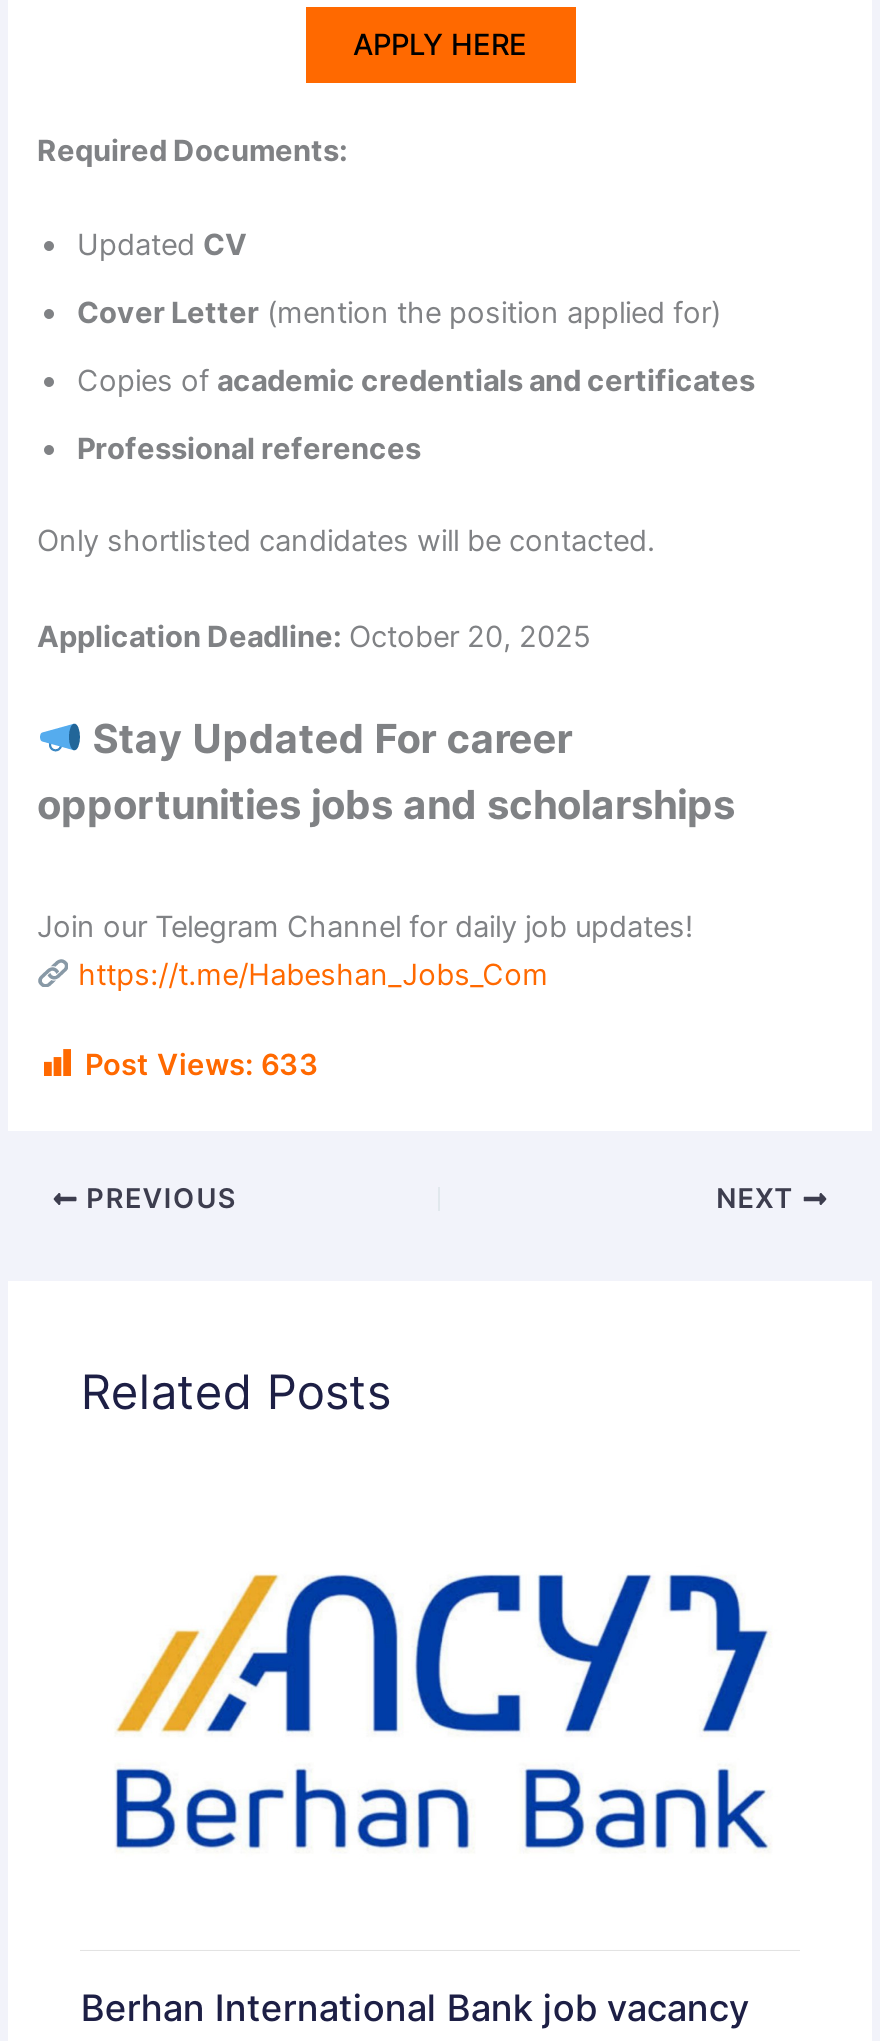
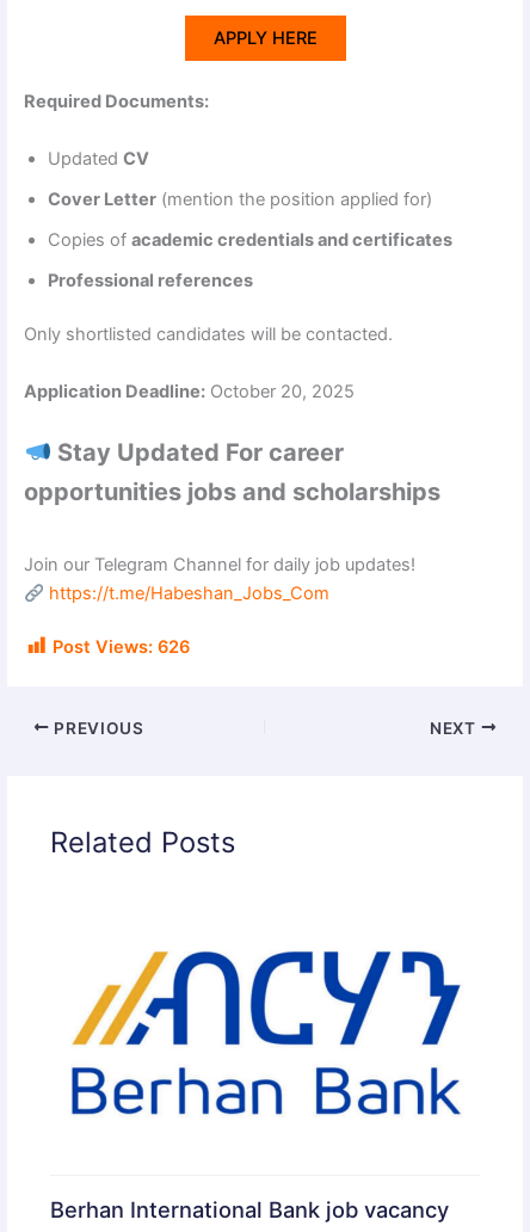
- Post Views: 633
+ Post Views: 626
